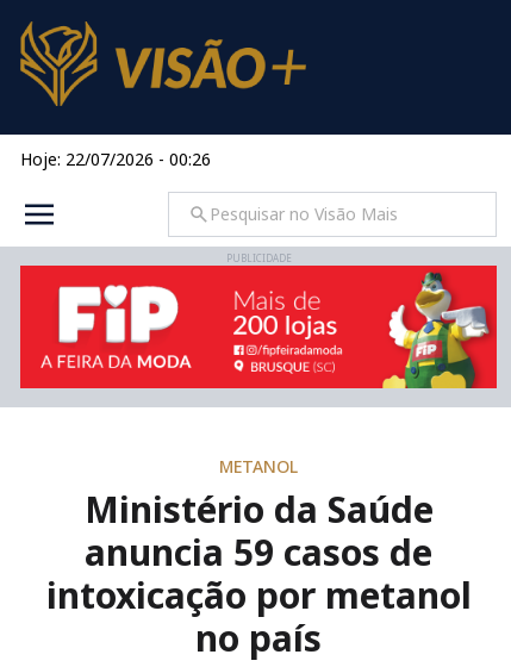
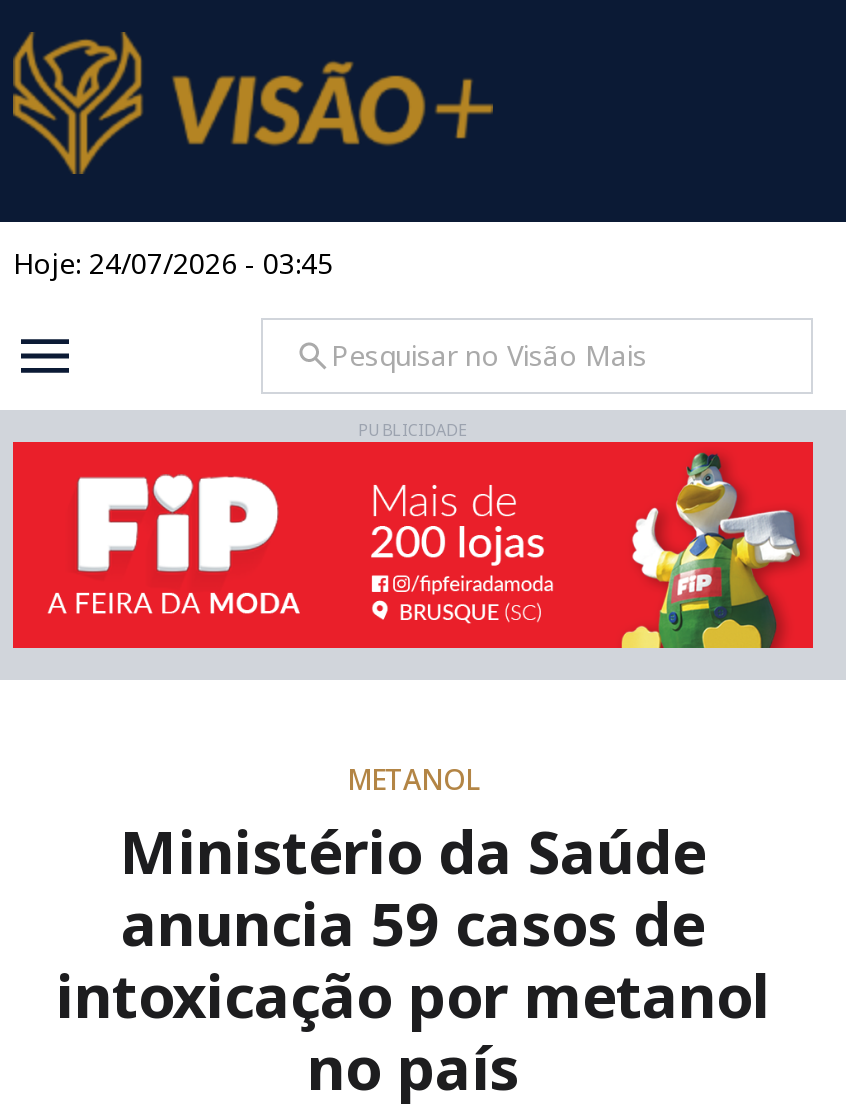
- Hoje: 22/07/2026 - 00:26
+ Hoje: 24/07/2026 - 03:45
